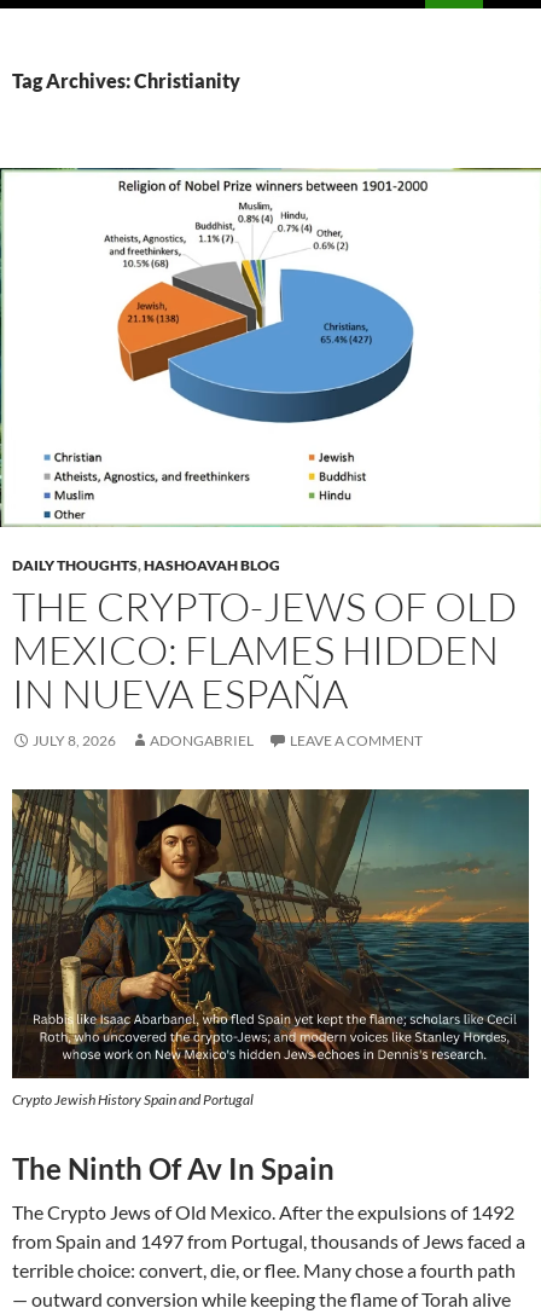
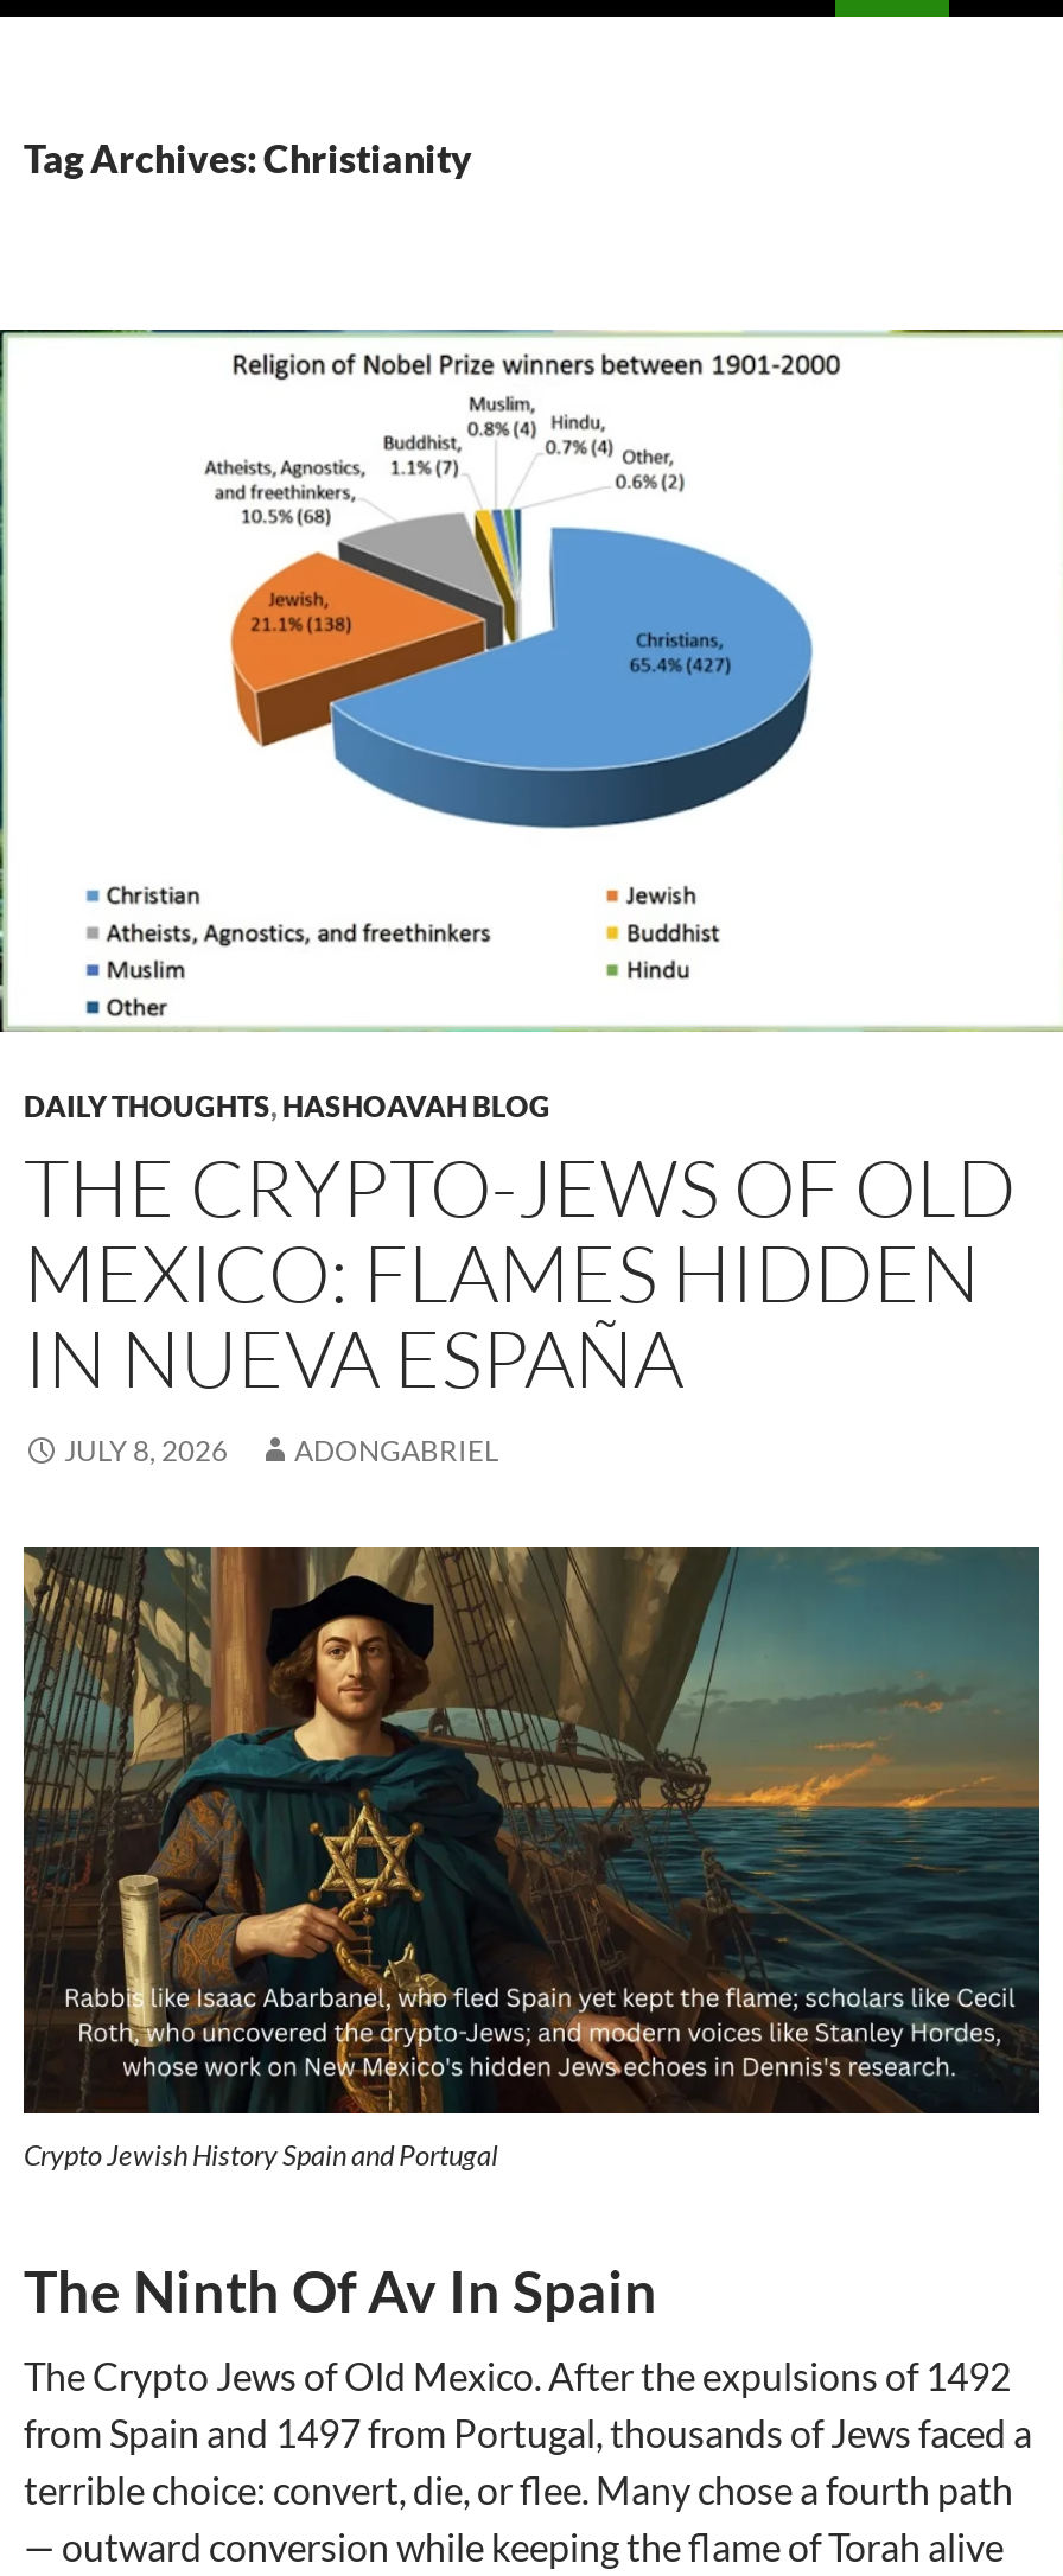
- LEAVE A COMMENT
